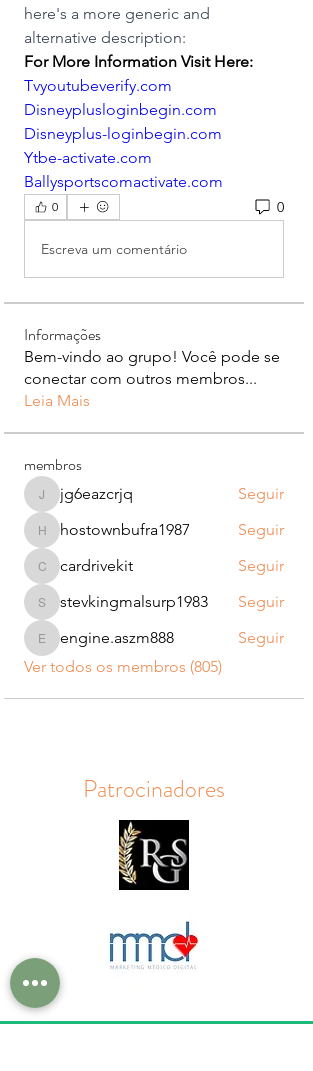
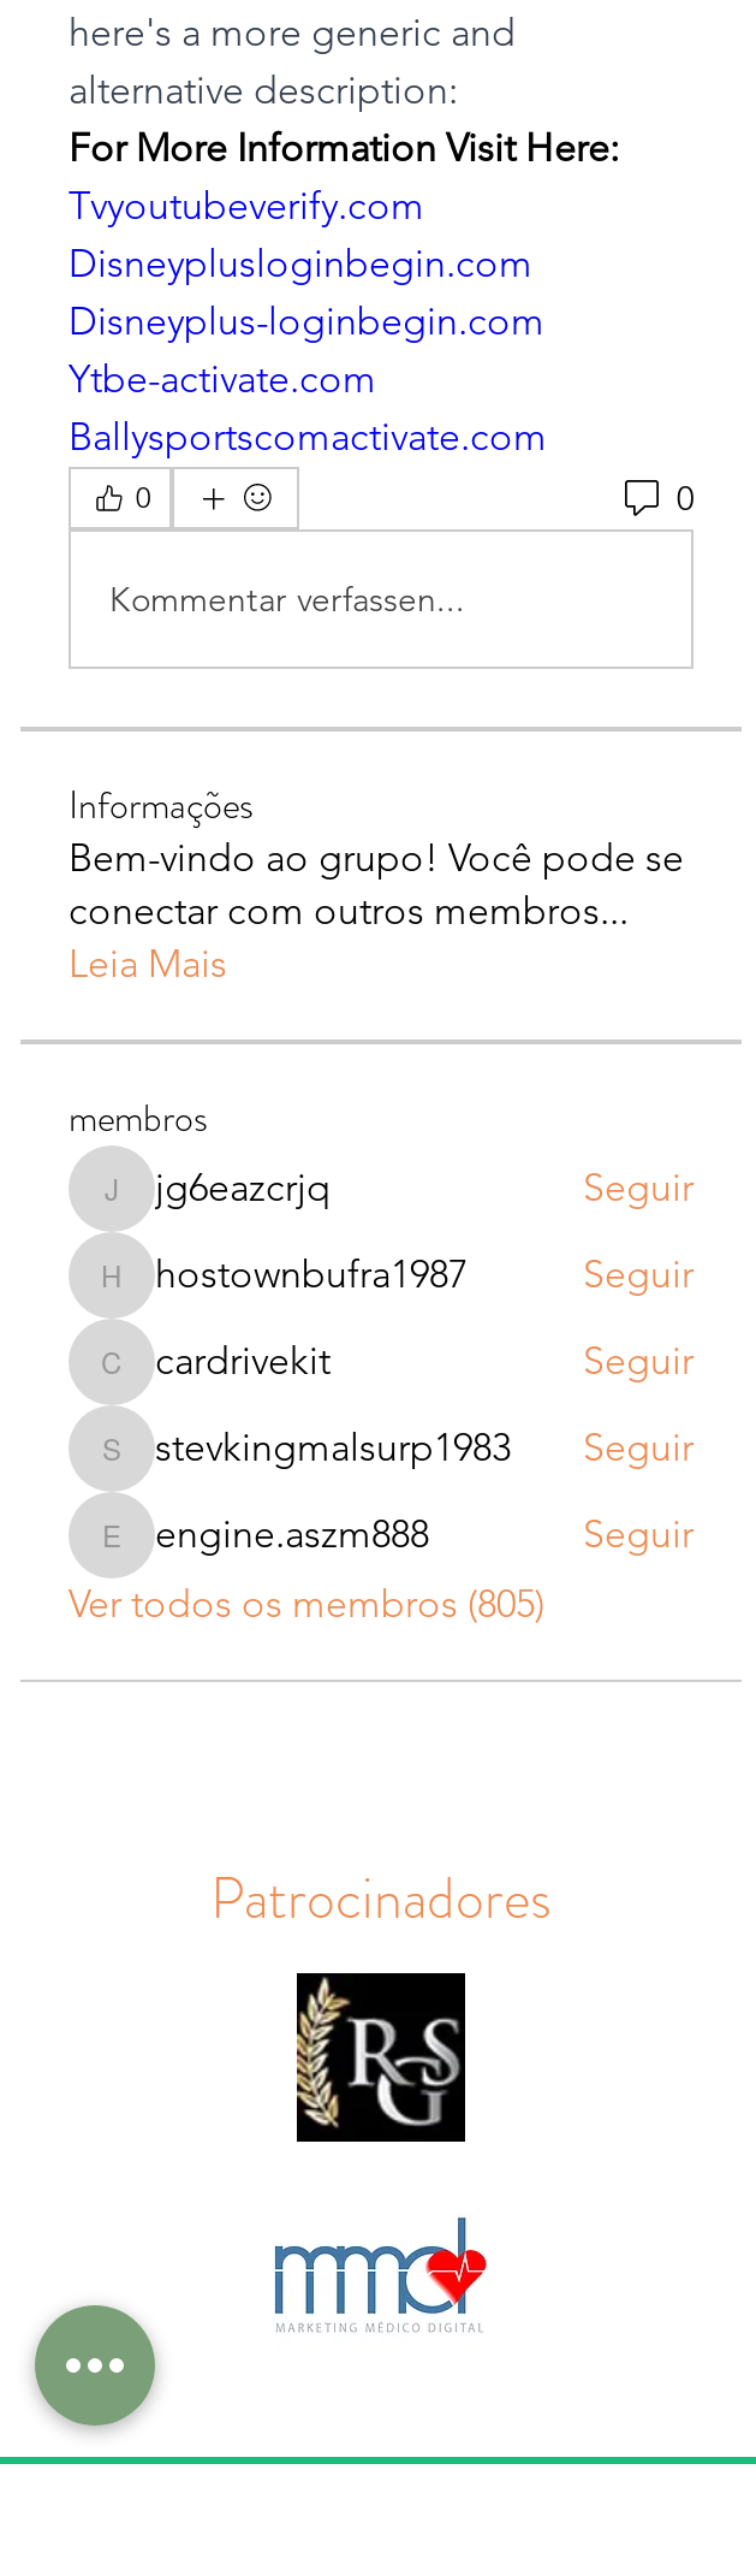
- Escreva um comentário
+ Kommentar verfassen...
